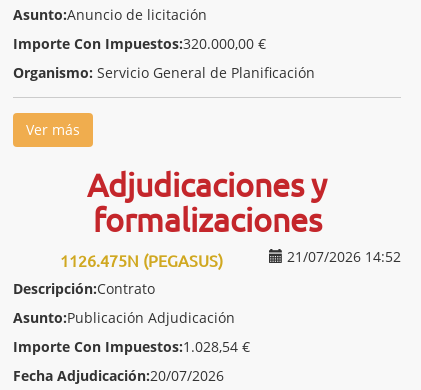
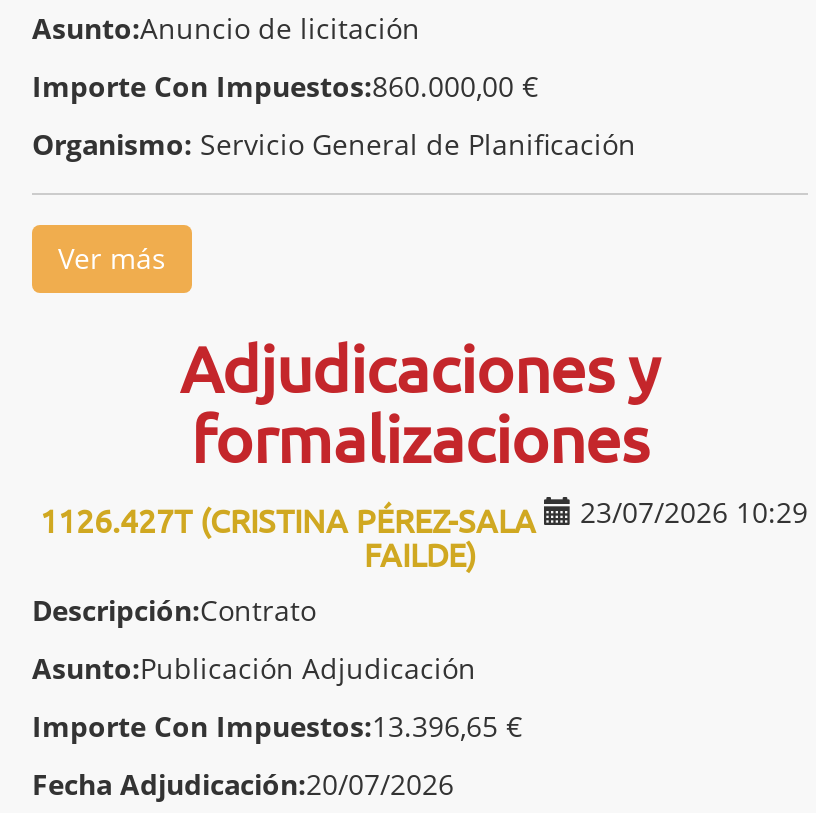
- Importe Con Impuestos:320.000,00 €
+ Importe Con Impuestos:860.000,00 €

- 21/07/2026 14:52
- 1126.475N (PEGASUS)
+ 23/07/2026 10:29
+ 1126.427T (CRISTINA PÉREZ-SALA
+ FAILDE)

- Importe Con Impuestos:1.028,54 €
+ Importe Con Impuestos:13.396,65 €
